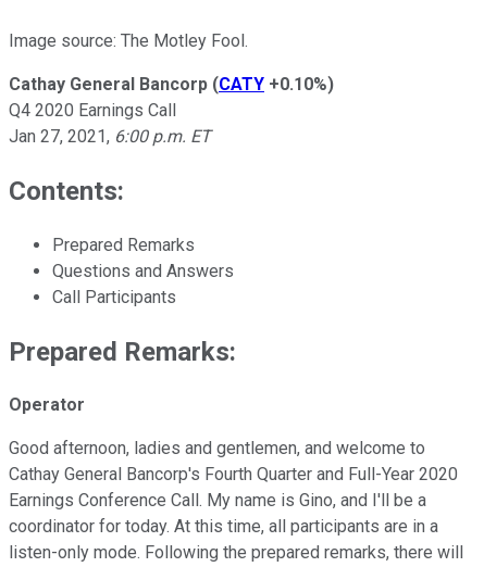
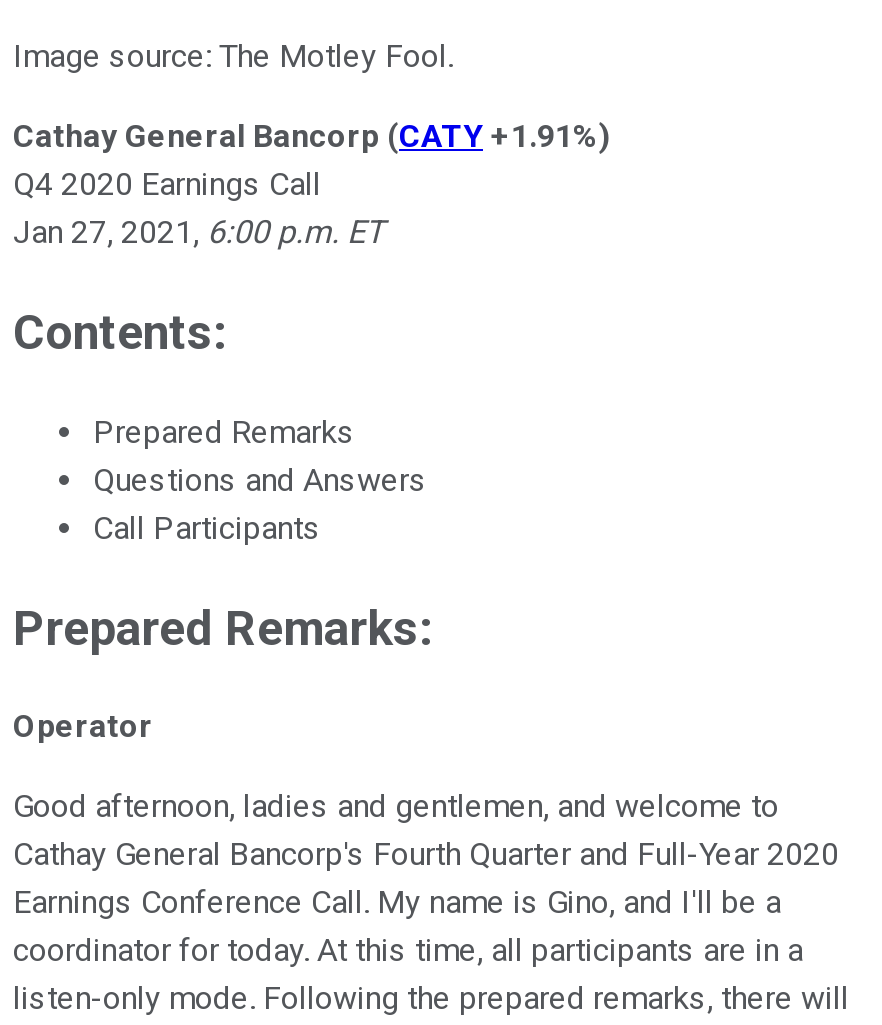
- Cathay General Bancorp (CATY +0.10%)
+ Cathay General Bancorp (CATY +1.91%)
